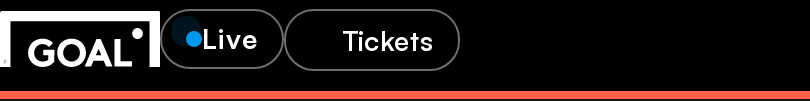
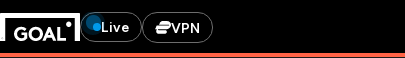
- Tickets
+ VPN
